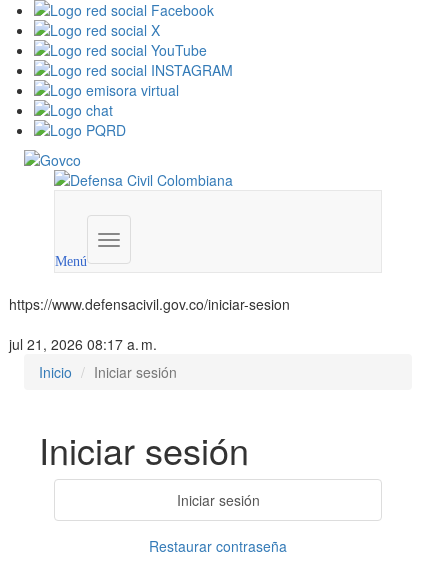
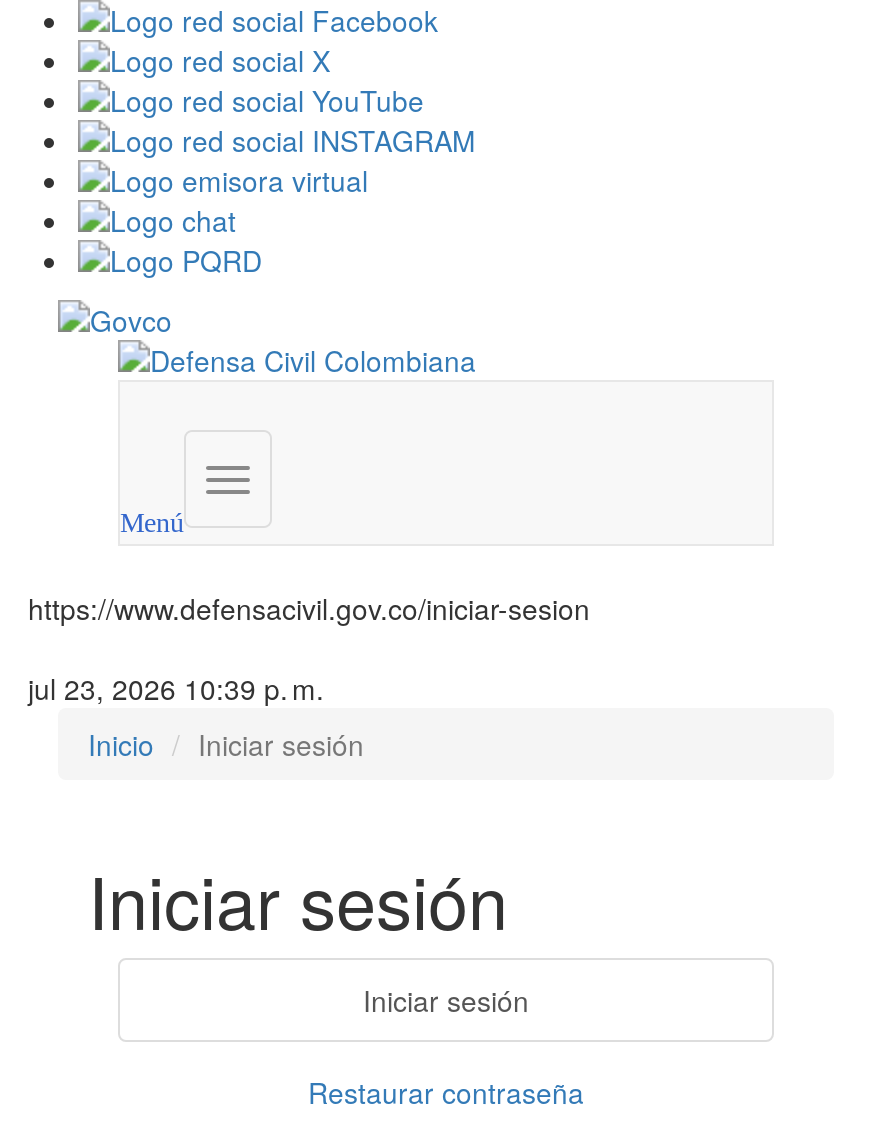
- jul 21, 2026 08:17 a. m.
+ jul 23, 2026 10:39 p. m.
